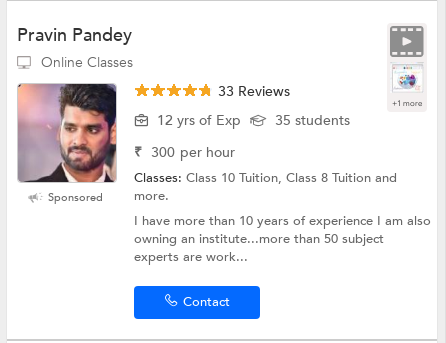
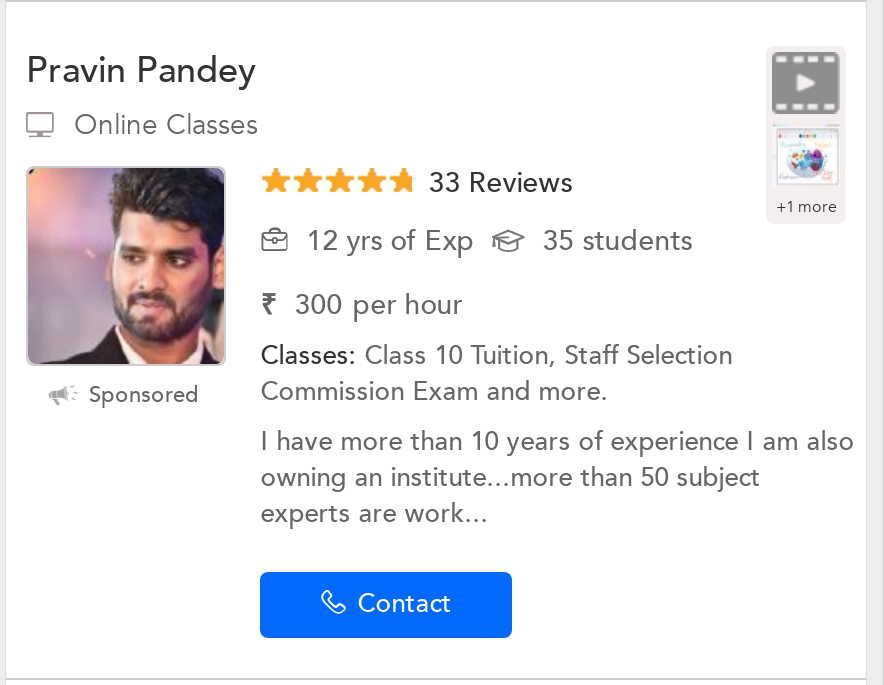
- Classes: Class 10 Tuition, Class 8 Tuition and
- more.
+ Classes: Class 10 Tuition, Staff Selection
+ Commission Exam and more.
